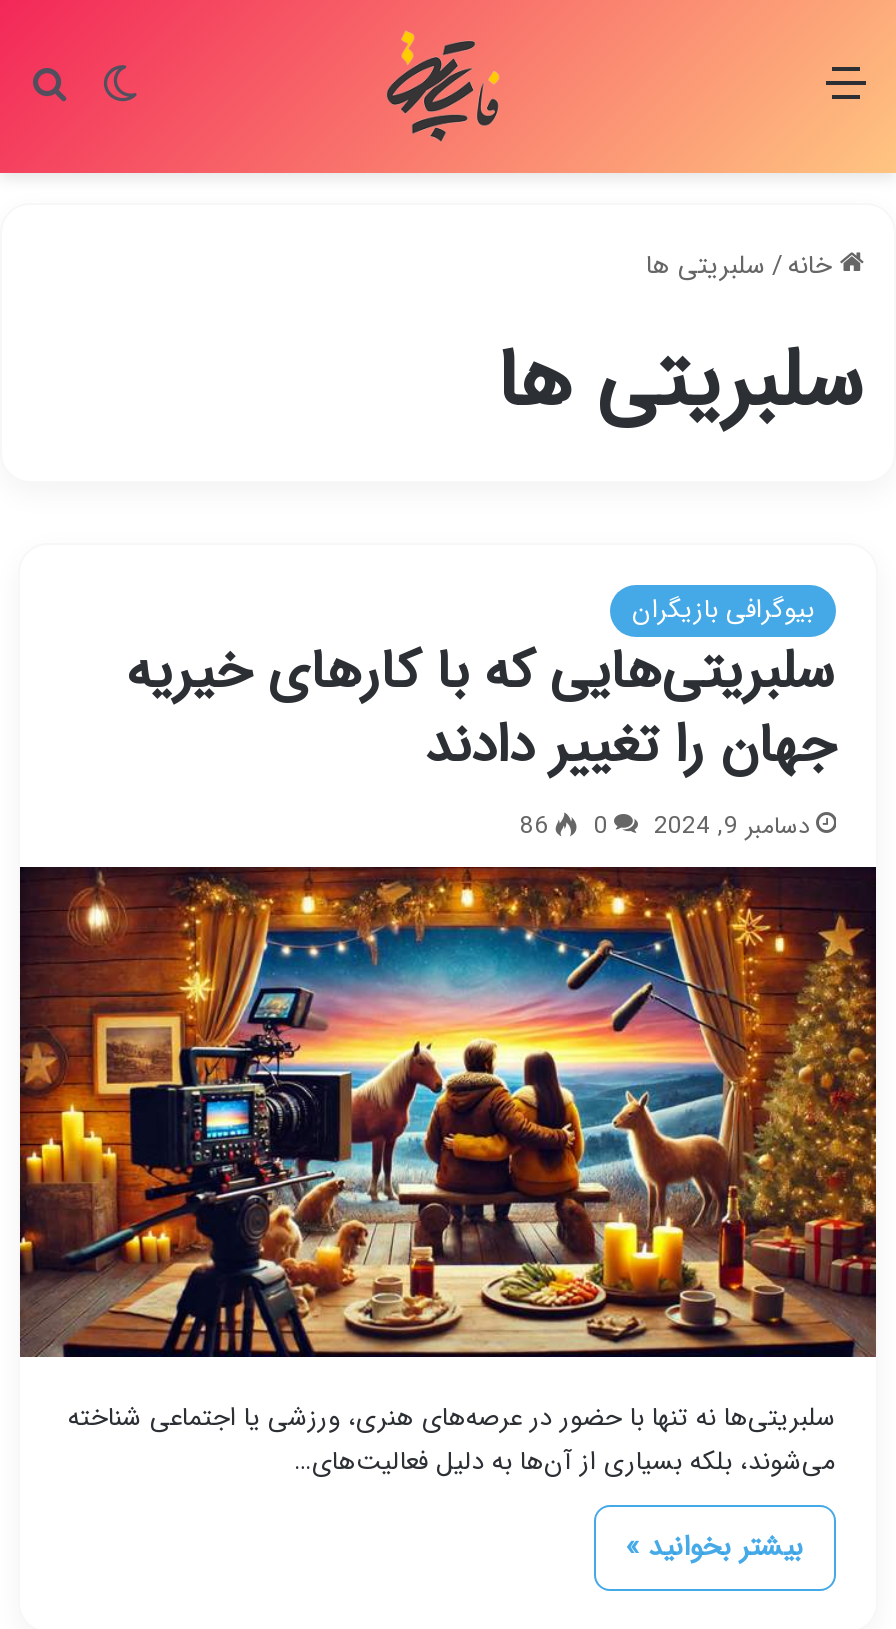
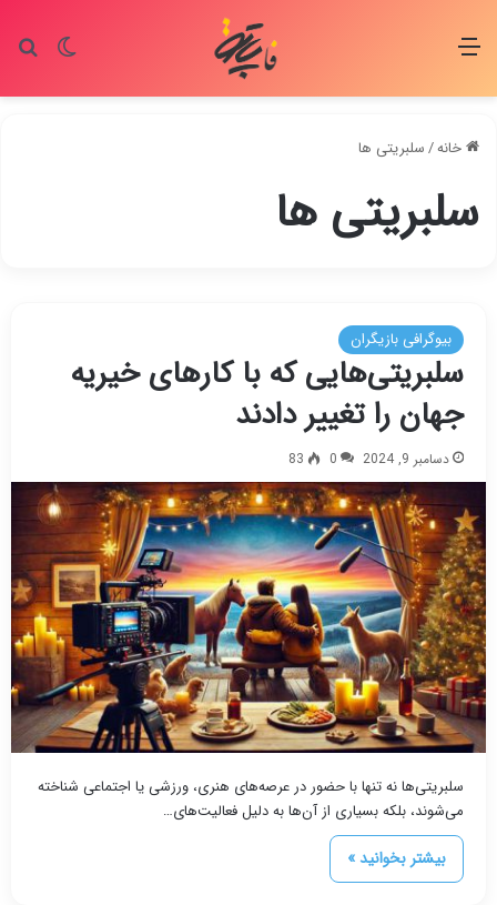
- 86 0
+ 83 0
